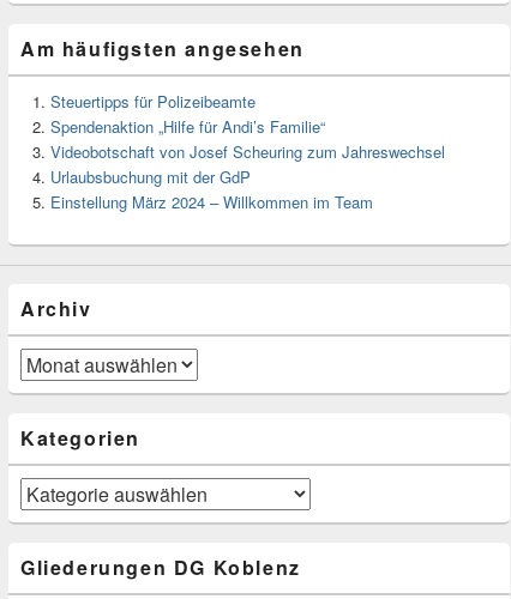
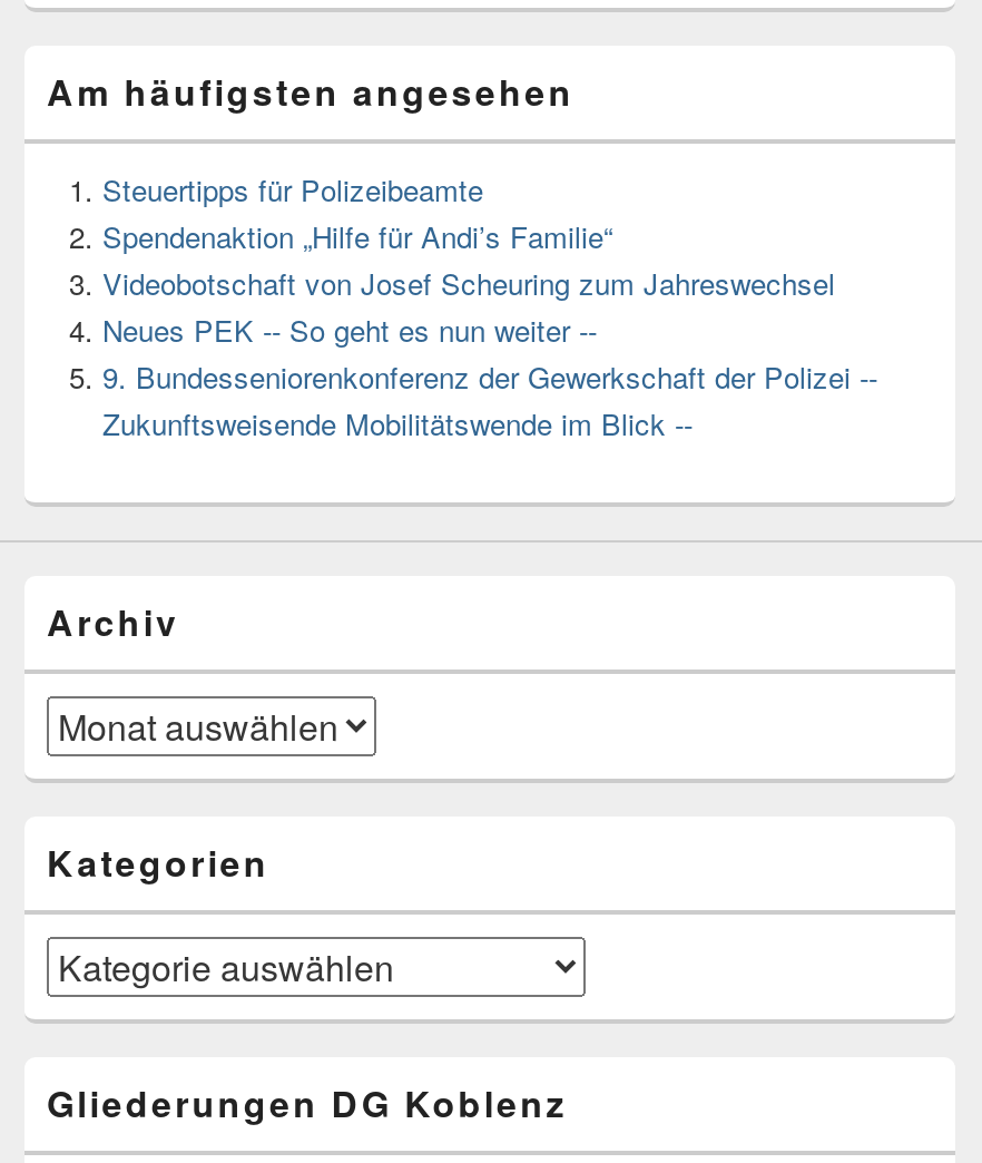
- Urlaubsbuchung mit der GdP
- Einstellung März 2024 – Willkommen im Team
+ Neues PEK -- So geht es nun weiter --
+ 9. Bundesseniorenkonferenz der Gewerkschaft der Polizei --
+ Zukunftsweisende Mobilitätswende im Blick --
